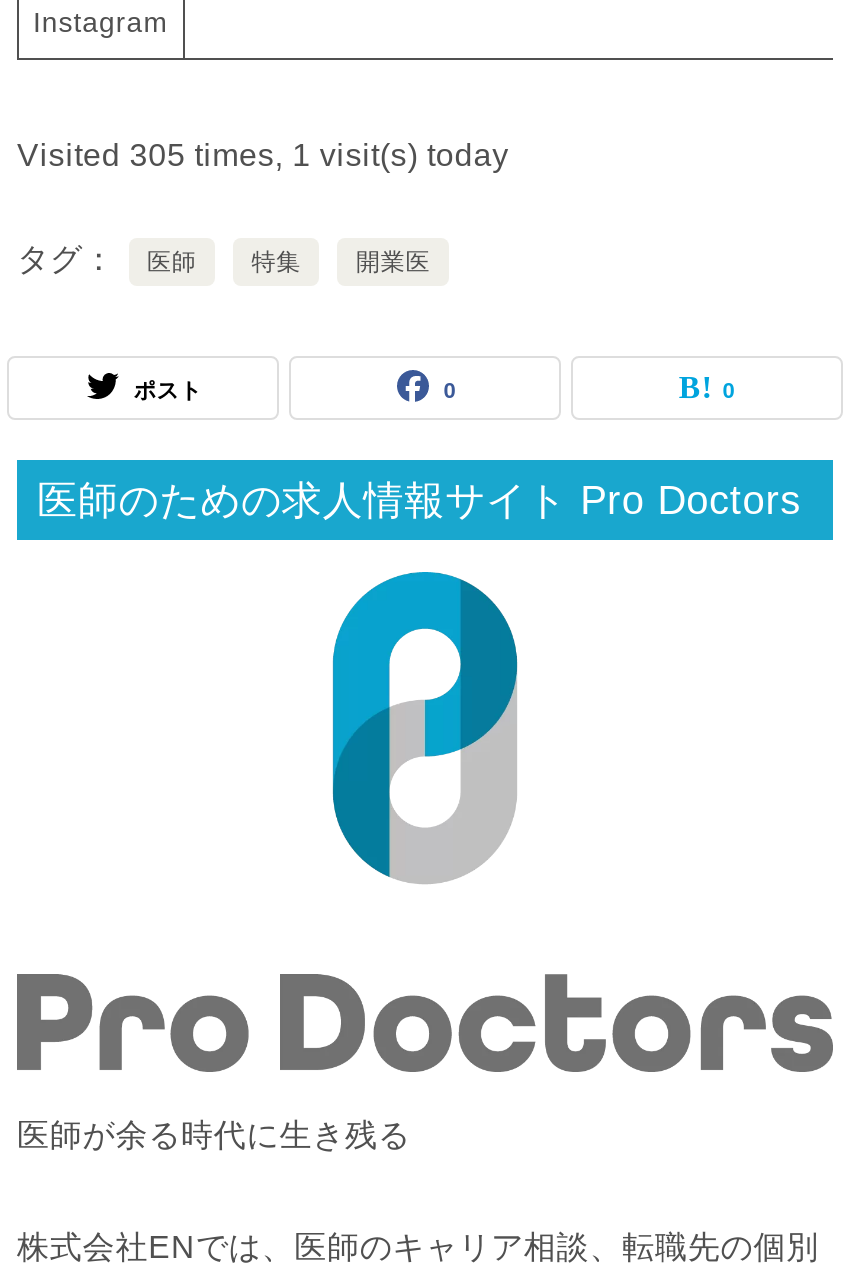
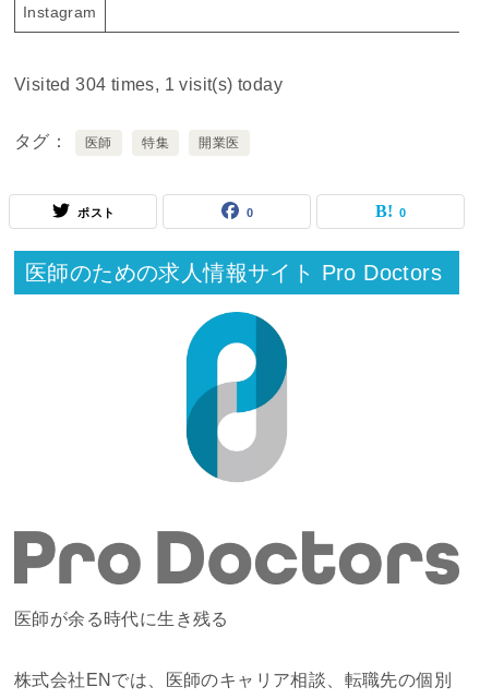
- Visited 305 times, 1 visit(s) today
+ Visited 304 times, 1 visit(s) today
